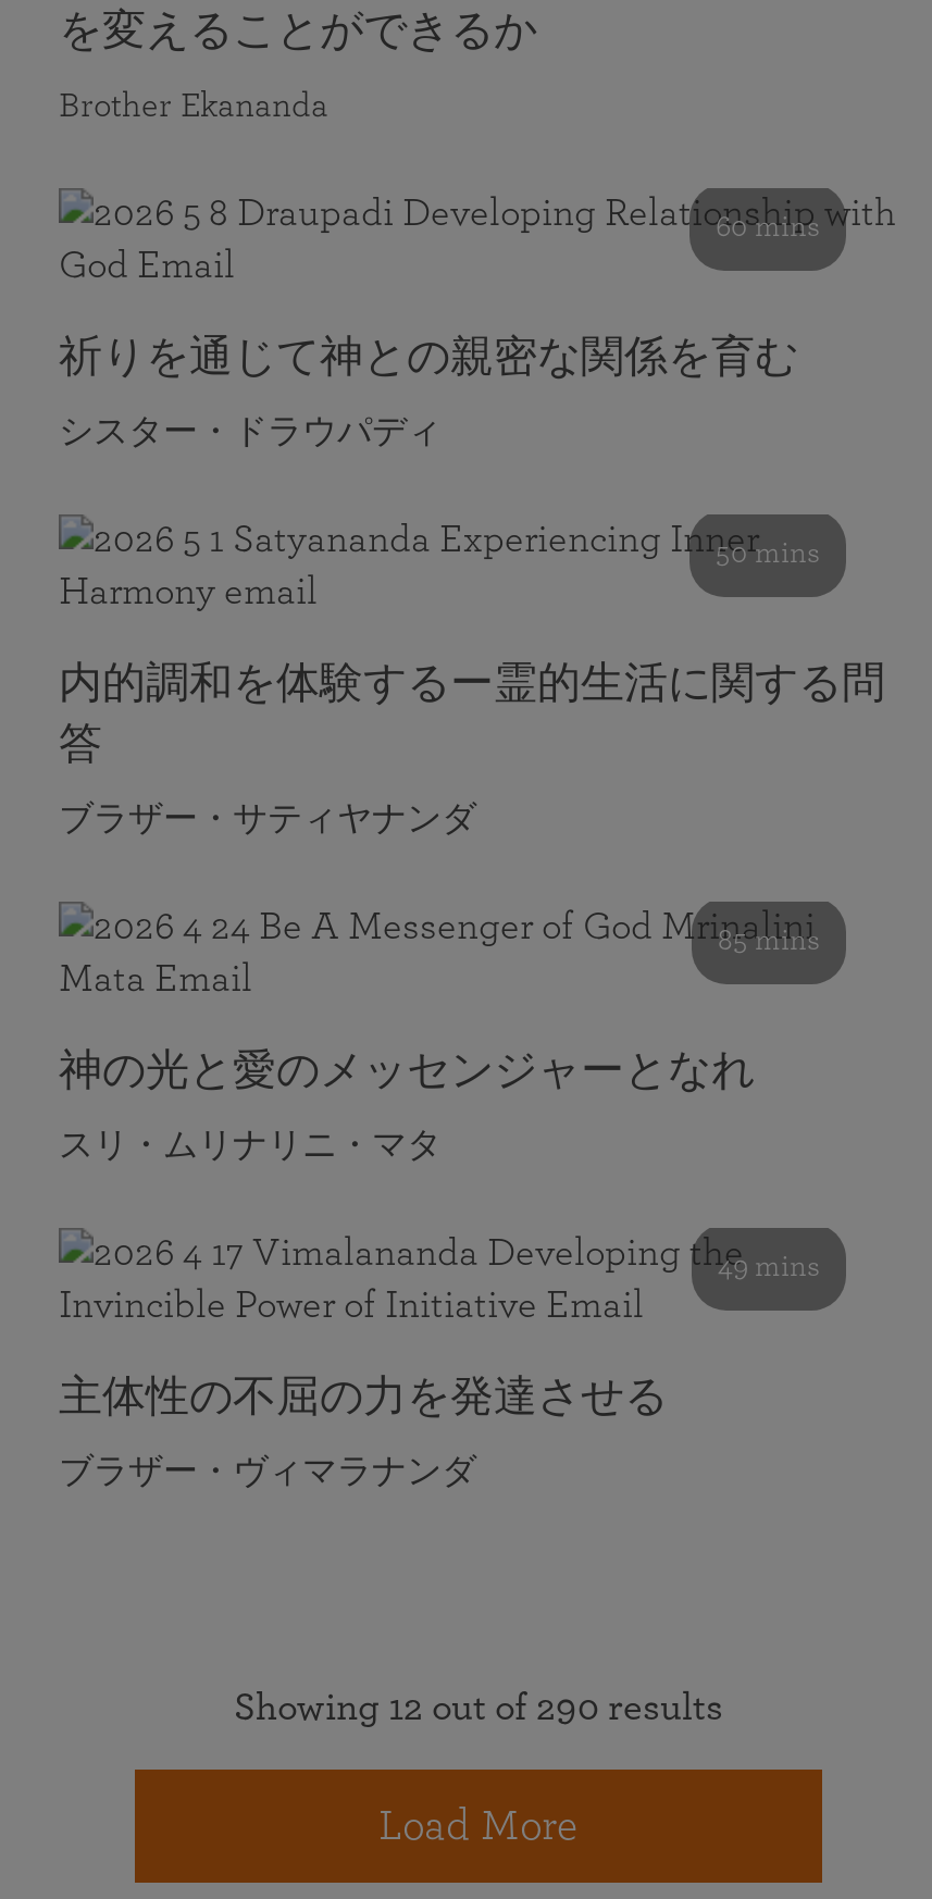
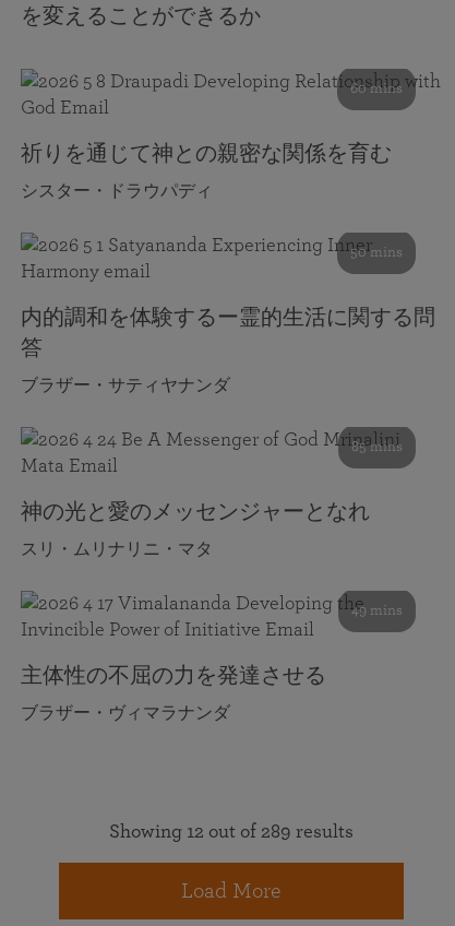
- Brother Ekananda

- Showing 12 out of 290 results
+ Showing 12 out of 289 results
